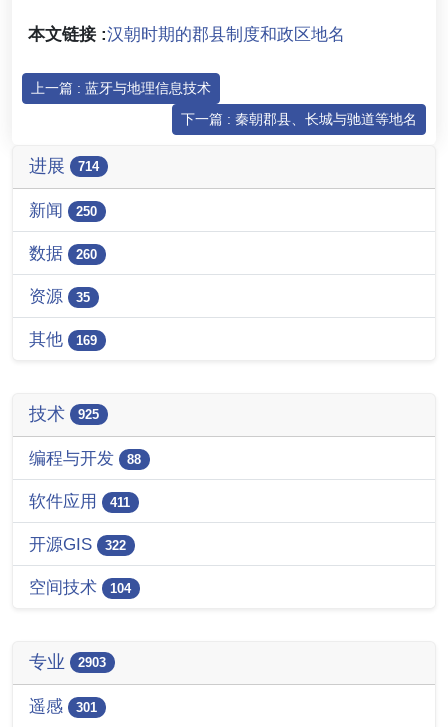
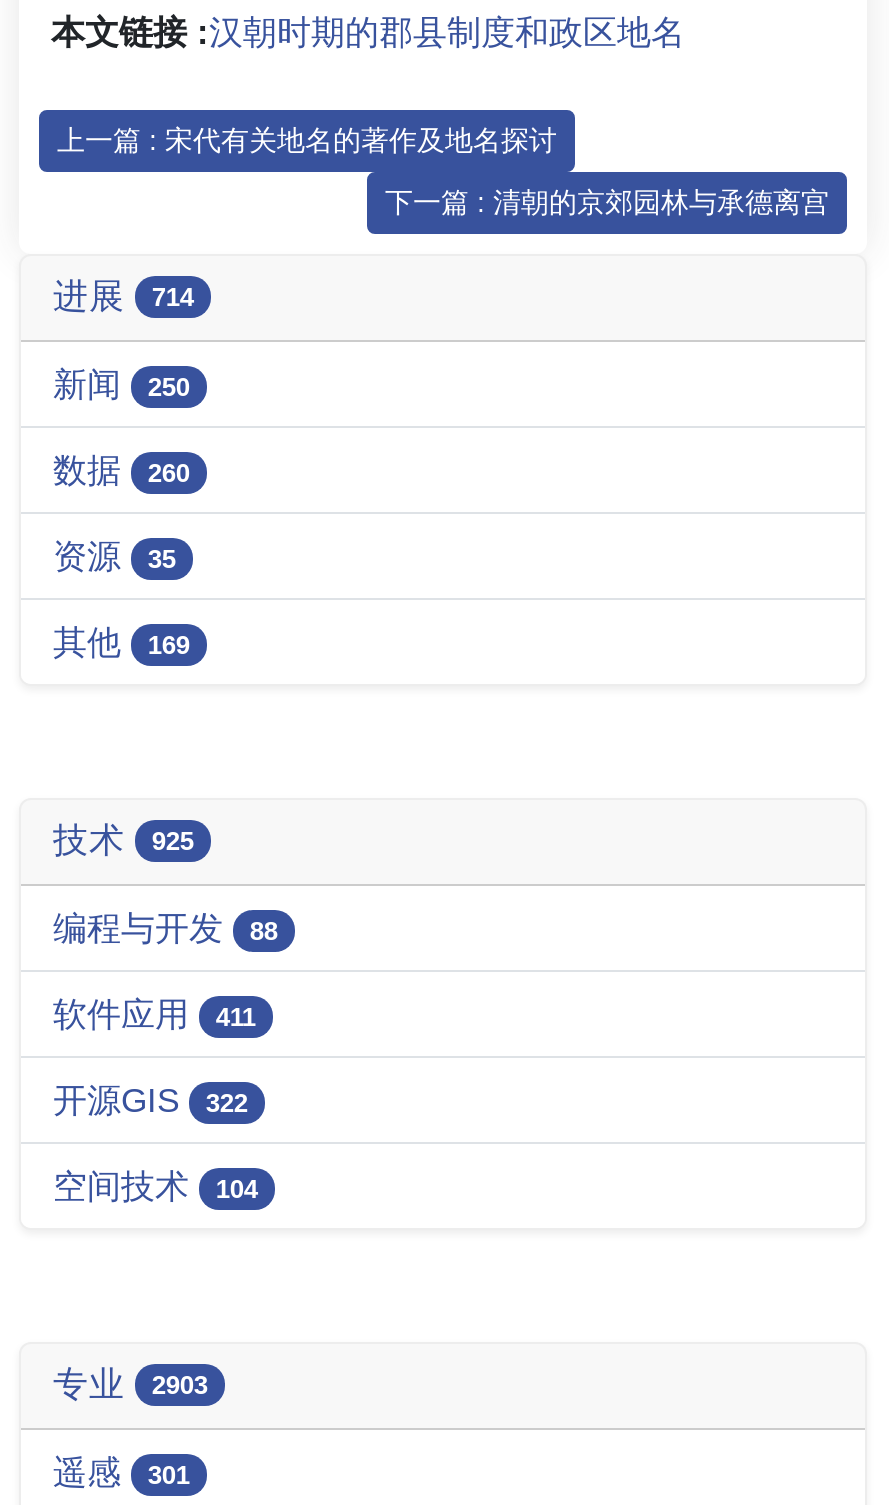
- 上一篇 : 蓝牙与地理信息技术
+ 上一篇 : 宋代有关地名的著作及地名探讨

- 下一篇 : 秦朝郡县、长城与驰道等地名
+ 下一篇 : 清朝的京郊园林与承德离宫
